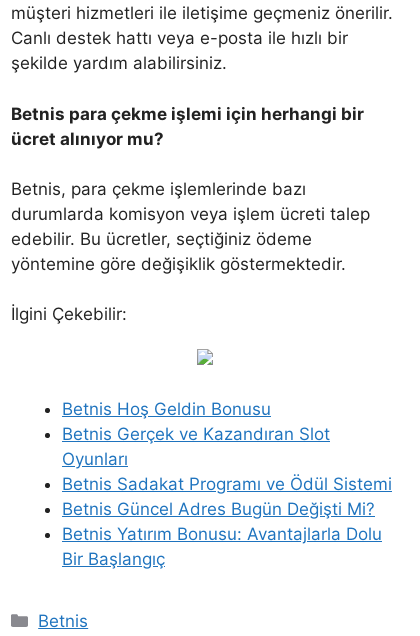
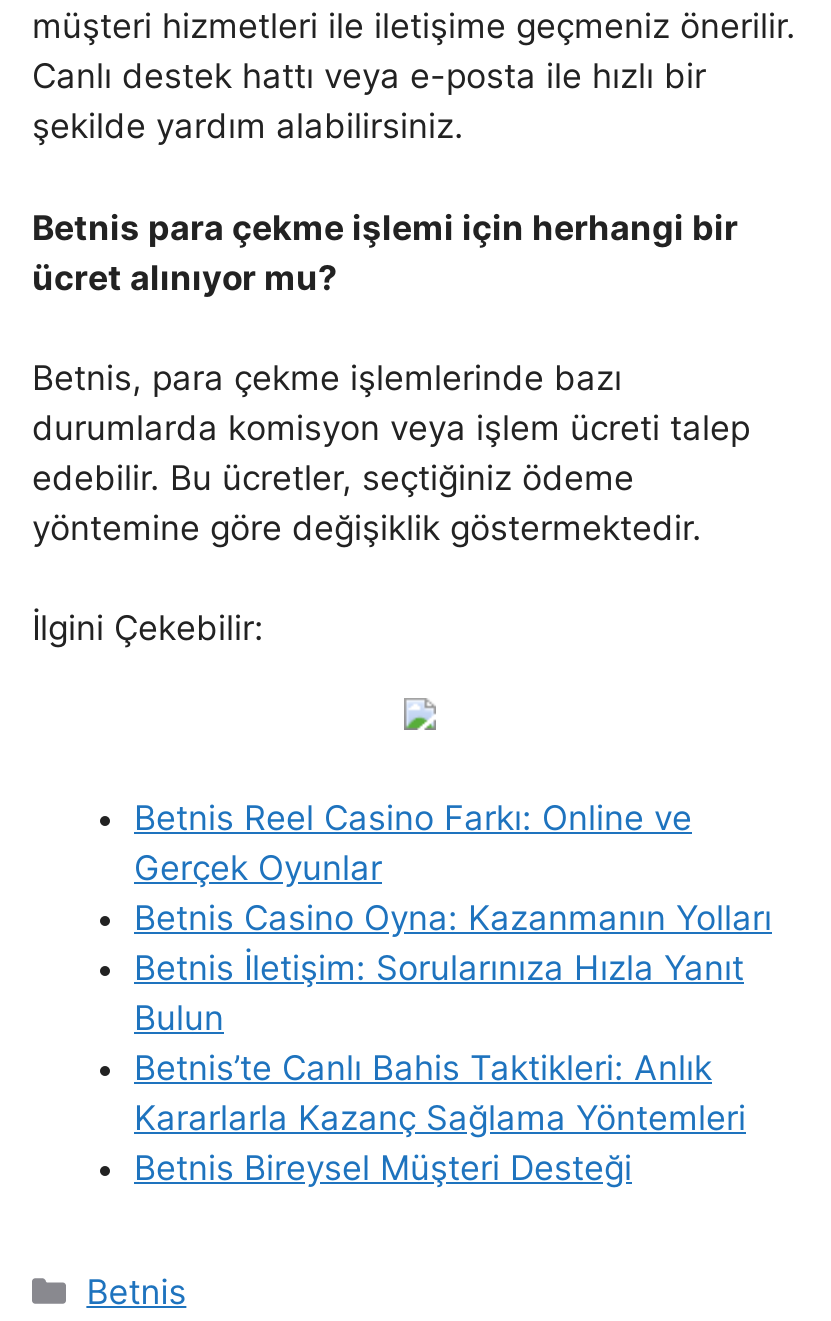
- Betnis Hoş Geldin Bonusu
- Betnis Gerçek ve Kazandıran Slot
- Oyunları
- Betnis Sadakat Programı ve Ödül Sistemi
- Betnis Güncel Adres Bugün Değişti Mi?
- Betnis Yatırım Bonusu: Avantajlarla Dolu
- Bir Başlangıç
+ Betnis Reel Casino Farkı: Online ve
+ Gerçek Oyunlar
+ Betnis Casino Oyna: Kazanmanın Yolları
+ Betnis İletişim: Sorularınıza Hızla Yanıt
+ Bulun
+ Betnis’te Canlı Bahis Taktikleri: Anlık
+ Kararlarla Kazanç Sağlama Yöntemleri
+ Betnis Bireysel Müşteri Desteği
